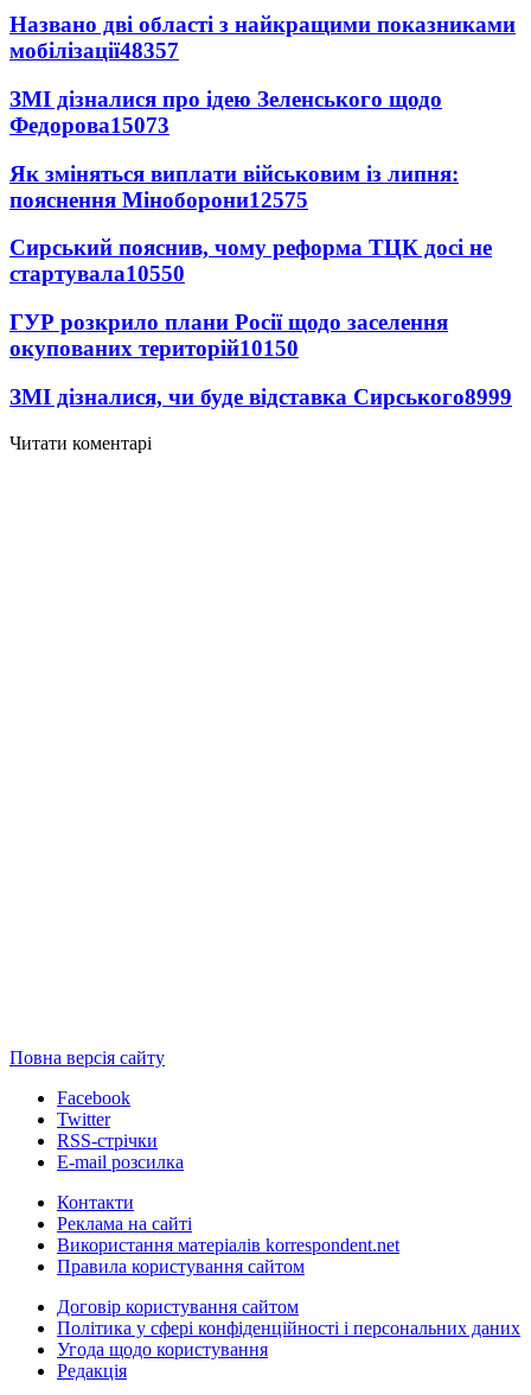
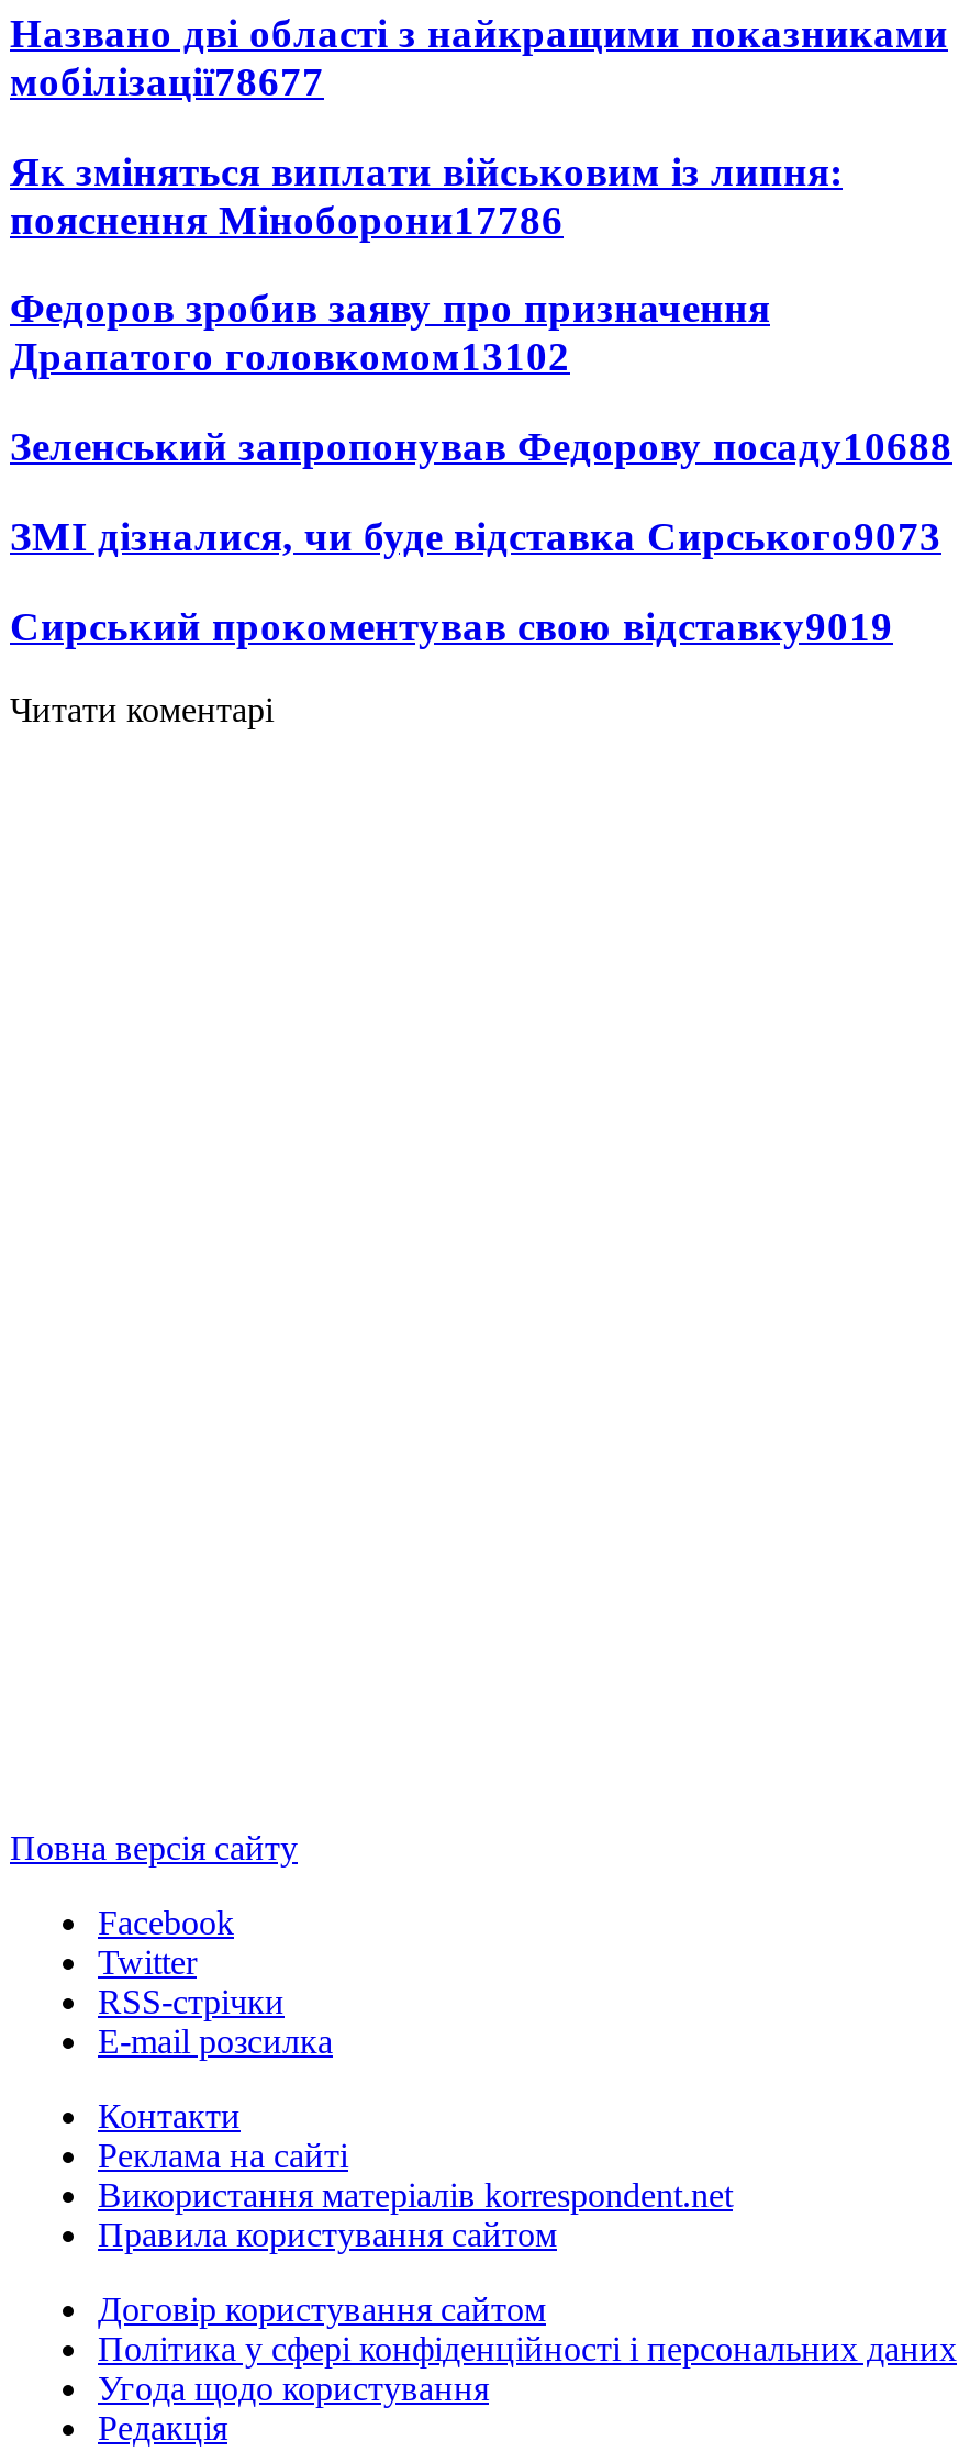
- мобілізації48357
- ЗМІ дізналися про ідею Зеленського щодо
- Федорова15073
+ мобілізації78677

moved up: Як зміняться виплати військовим із липня:

- пояснення Міноборони12575
- Сирський пояснив, чому реформа ТЦК досі не
- стартувала10550
- ГУР розкрило плани Росії щодо заселення
- окупованих територій10150
- ЗМІ дізналися, чи буде відставка Сирського8999
+ пояснення Міноборони17786
+ Федоров зробив заяву про призначення
+ Драпатого головкомом13102
+ Зеленський запропонував Федорову посаду10688
+ ЗМІ дізналися, чи буде відставка Сирського9073
+ Сирський прокоментував свою відставку9019
